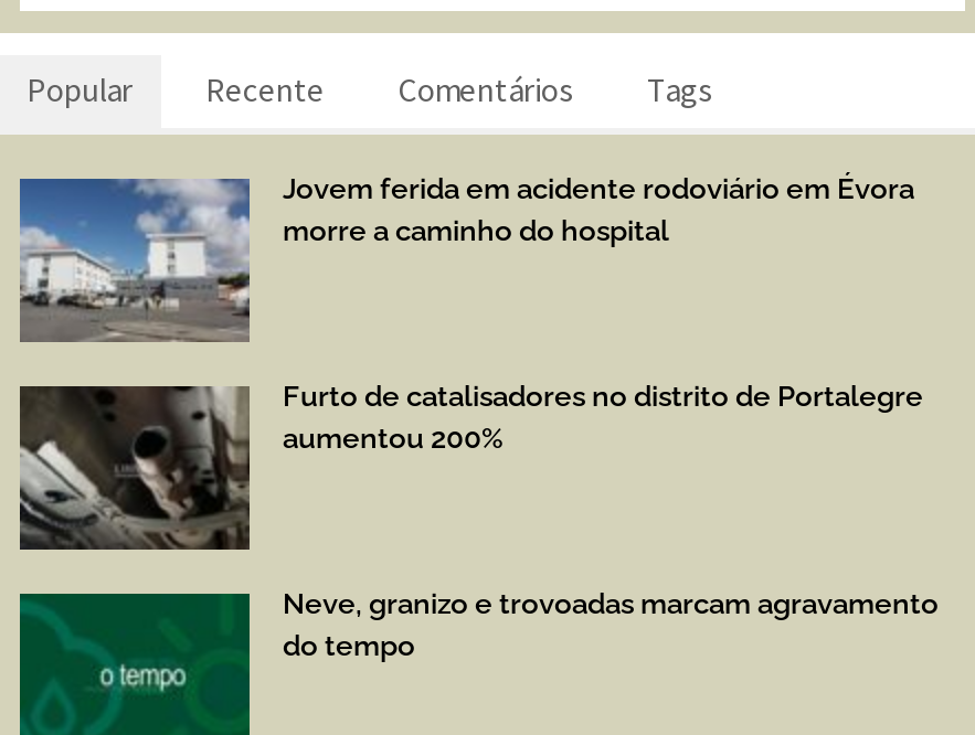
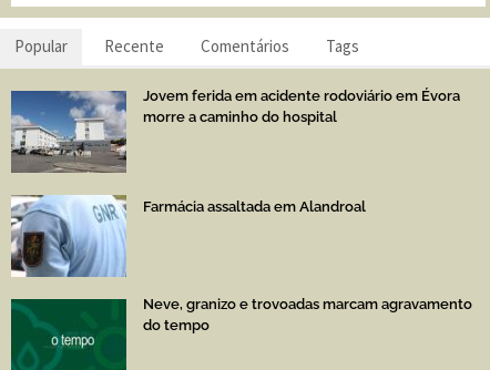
- [image]
- Furto de catalisadores no distrito de Portalegre
- aumentou 200%
+ [image]
+ Farmácia assaltada em Alandroal
